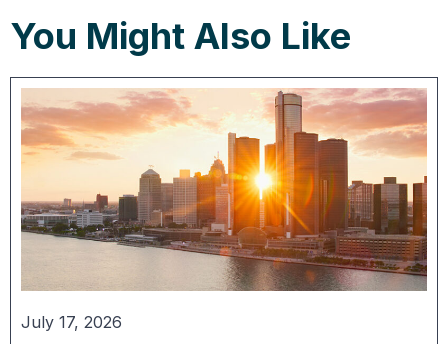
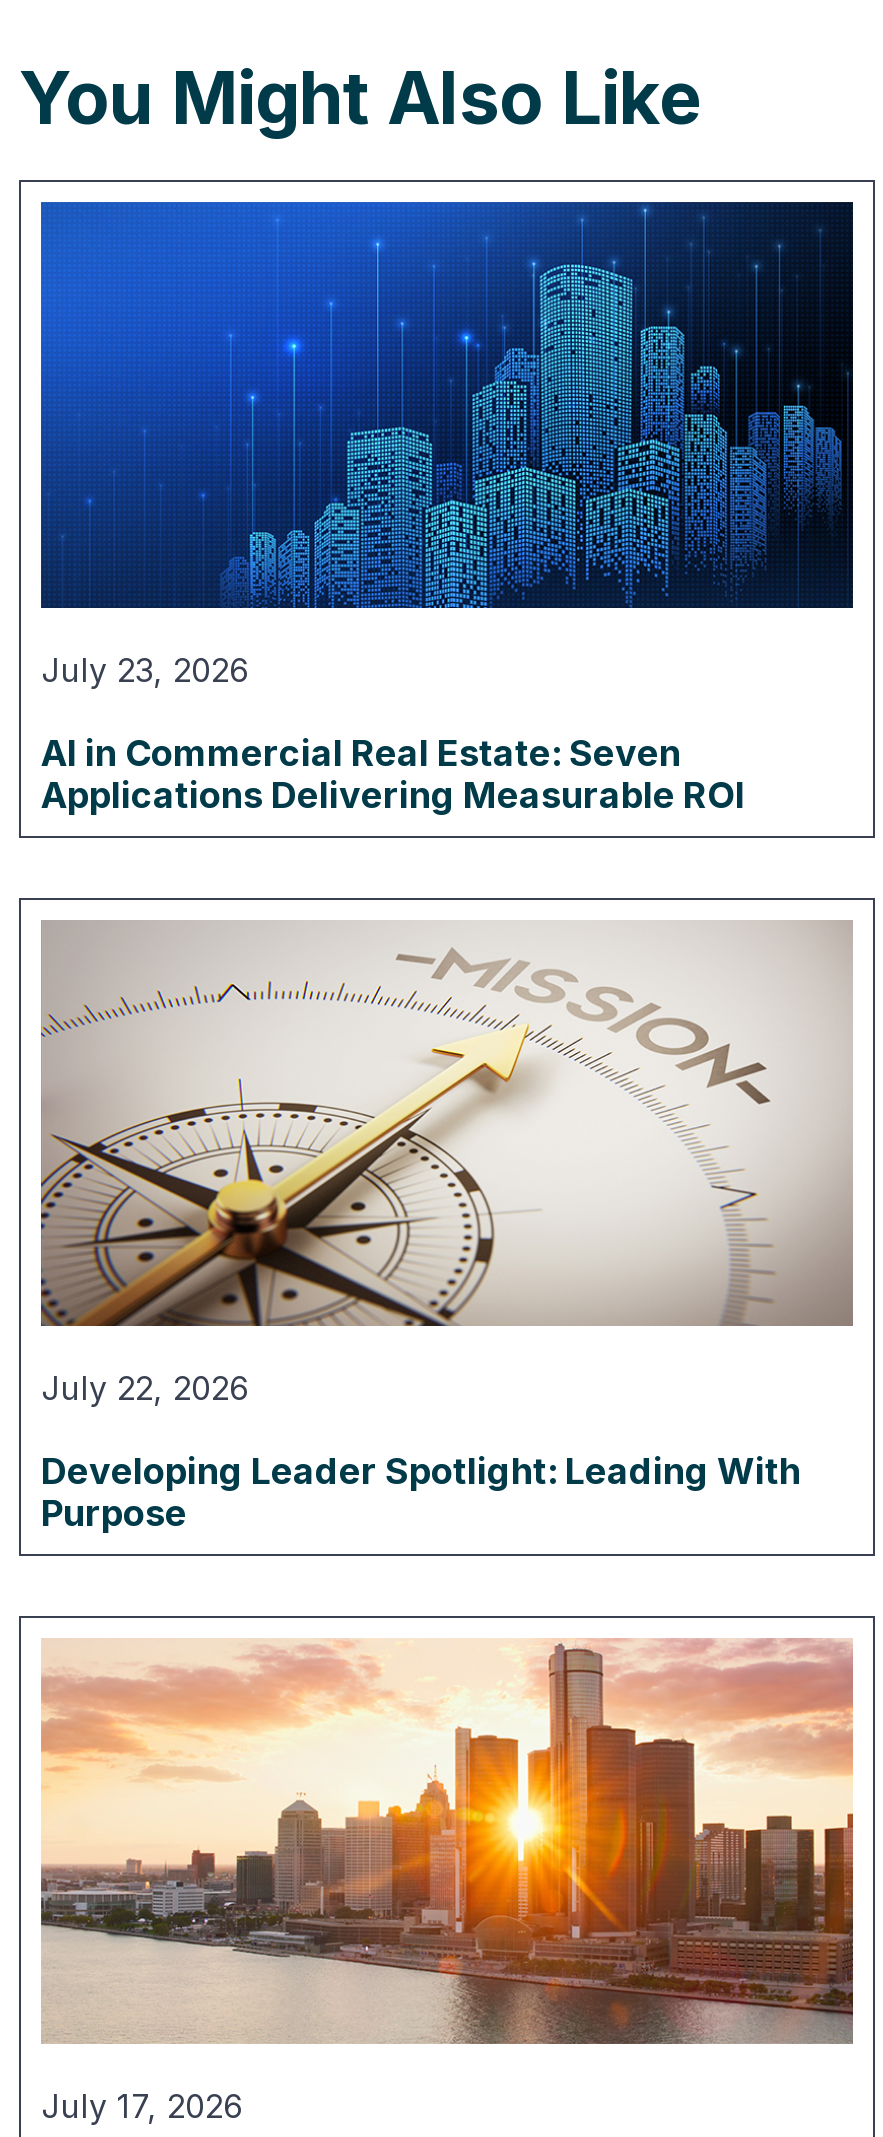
+ [image]
+ July 23, 2026
+ AI in Commercial Real Estate: Seven
+ Applications Delivering Measurable ROI

+ [image]
+ July 22, 2026
+ Developing Leader Spotlight: Leading With
+ Purpose
